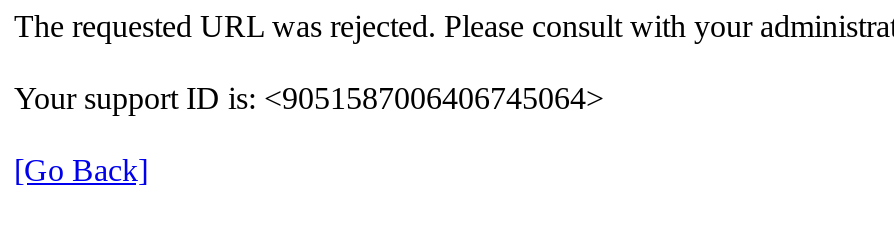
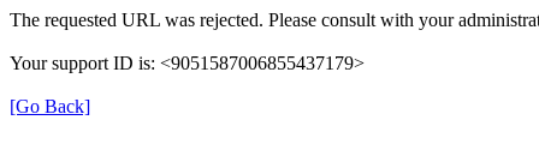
- Your support ID is: <9051587006406745064>
+ Your support ID is: <9051587006855437179>
